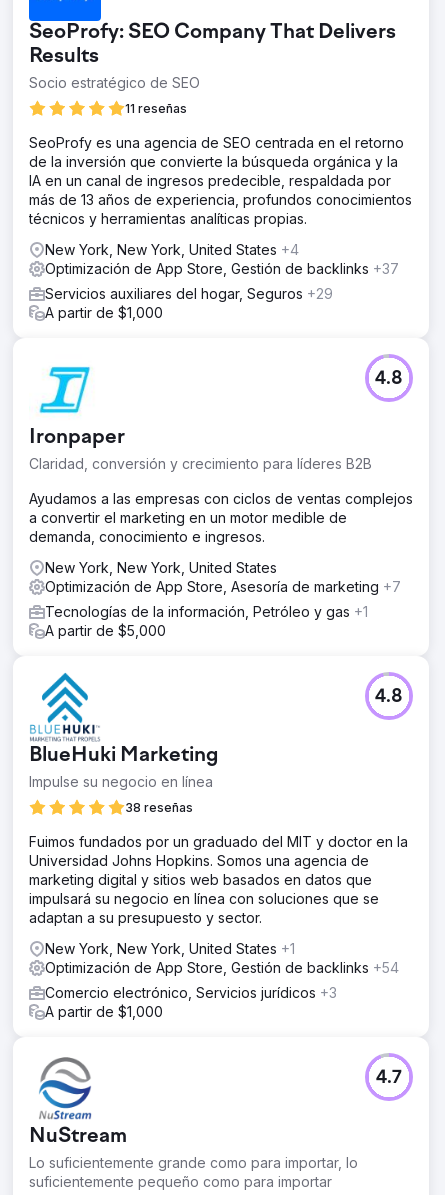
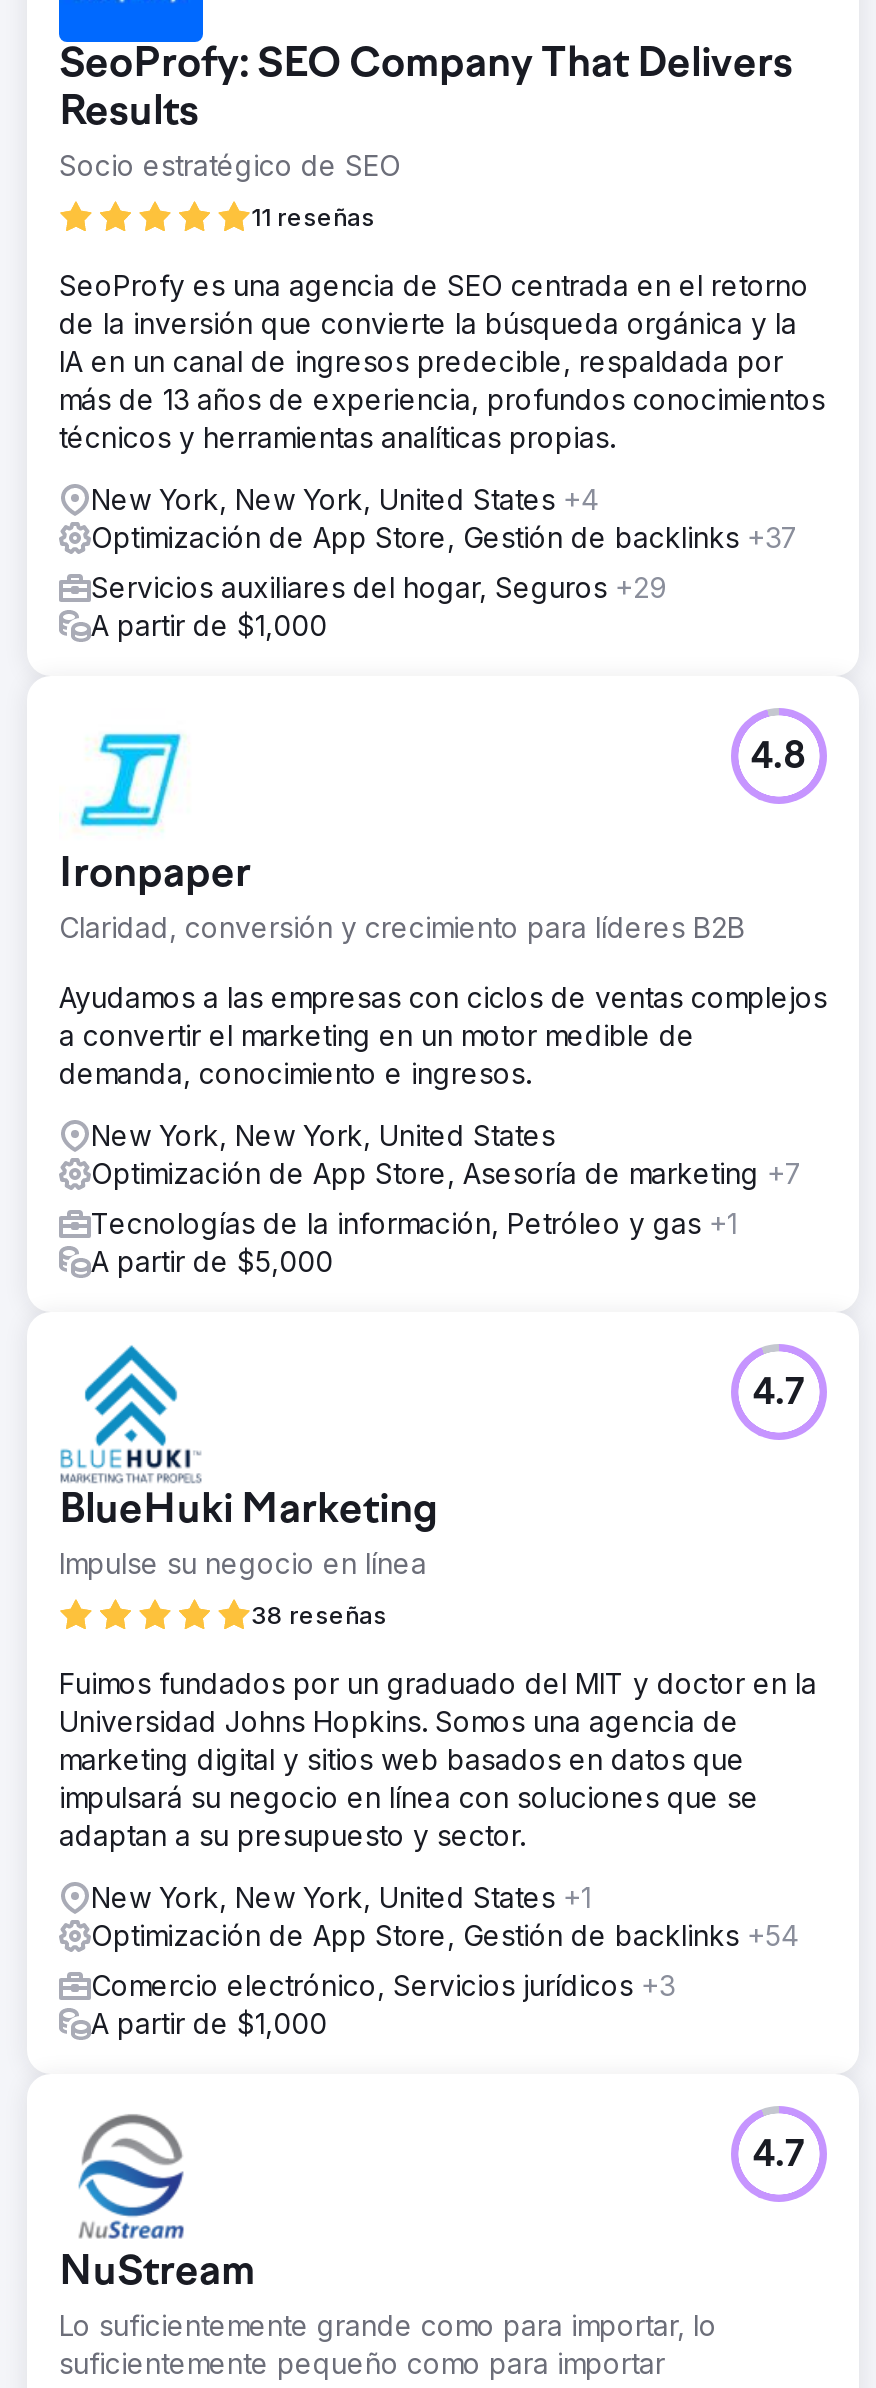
- 4.8
+ 4.7
